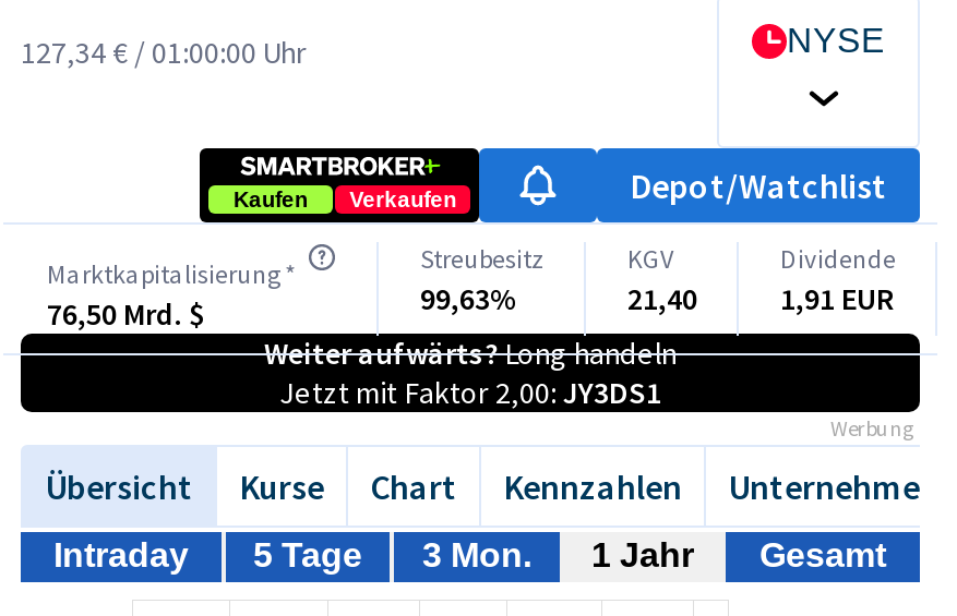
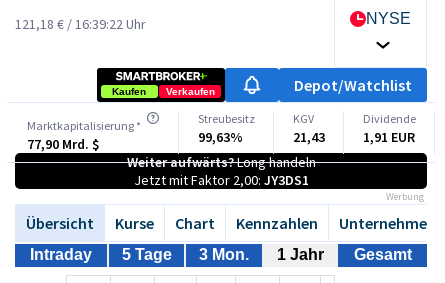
- 127,34 €/ 01:00:00 Uhr
+ 121,18 €/ 16:39:22 Uhr

- 21,40
+ 21,43

- 76,50 Mrd. $
+ 77,90 Mrd. $
